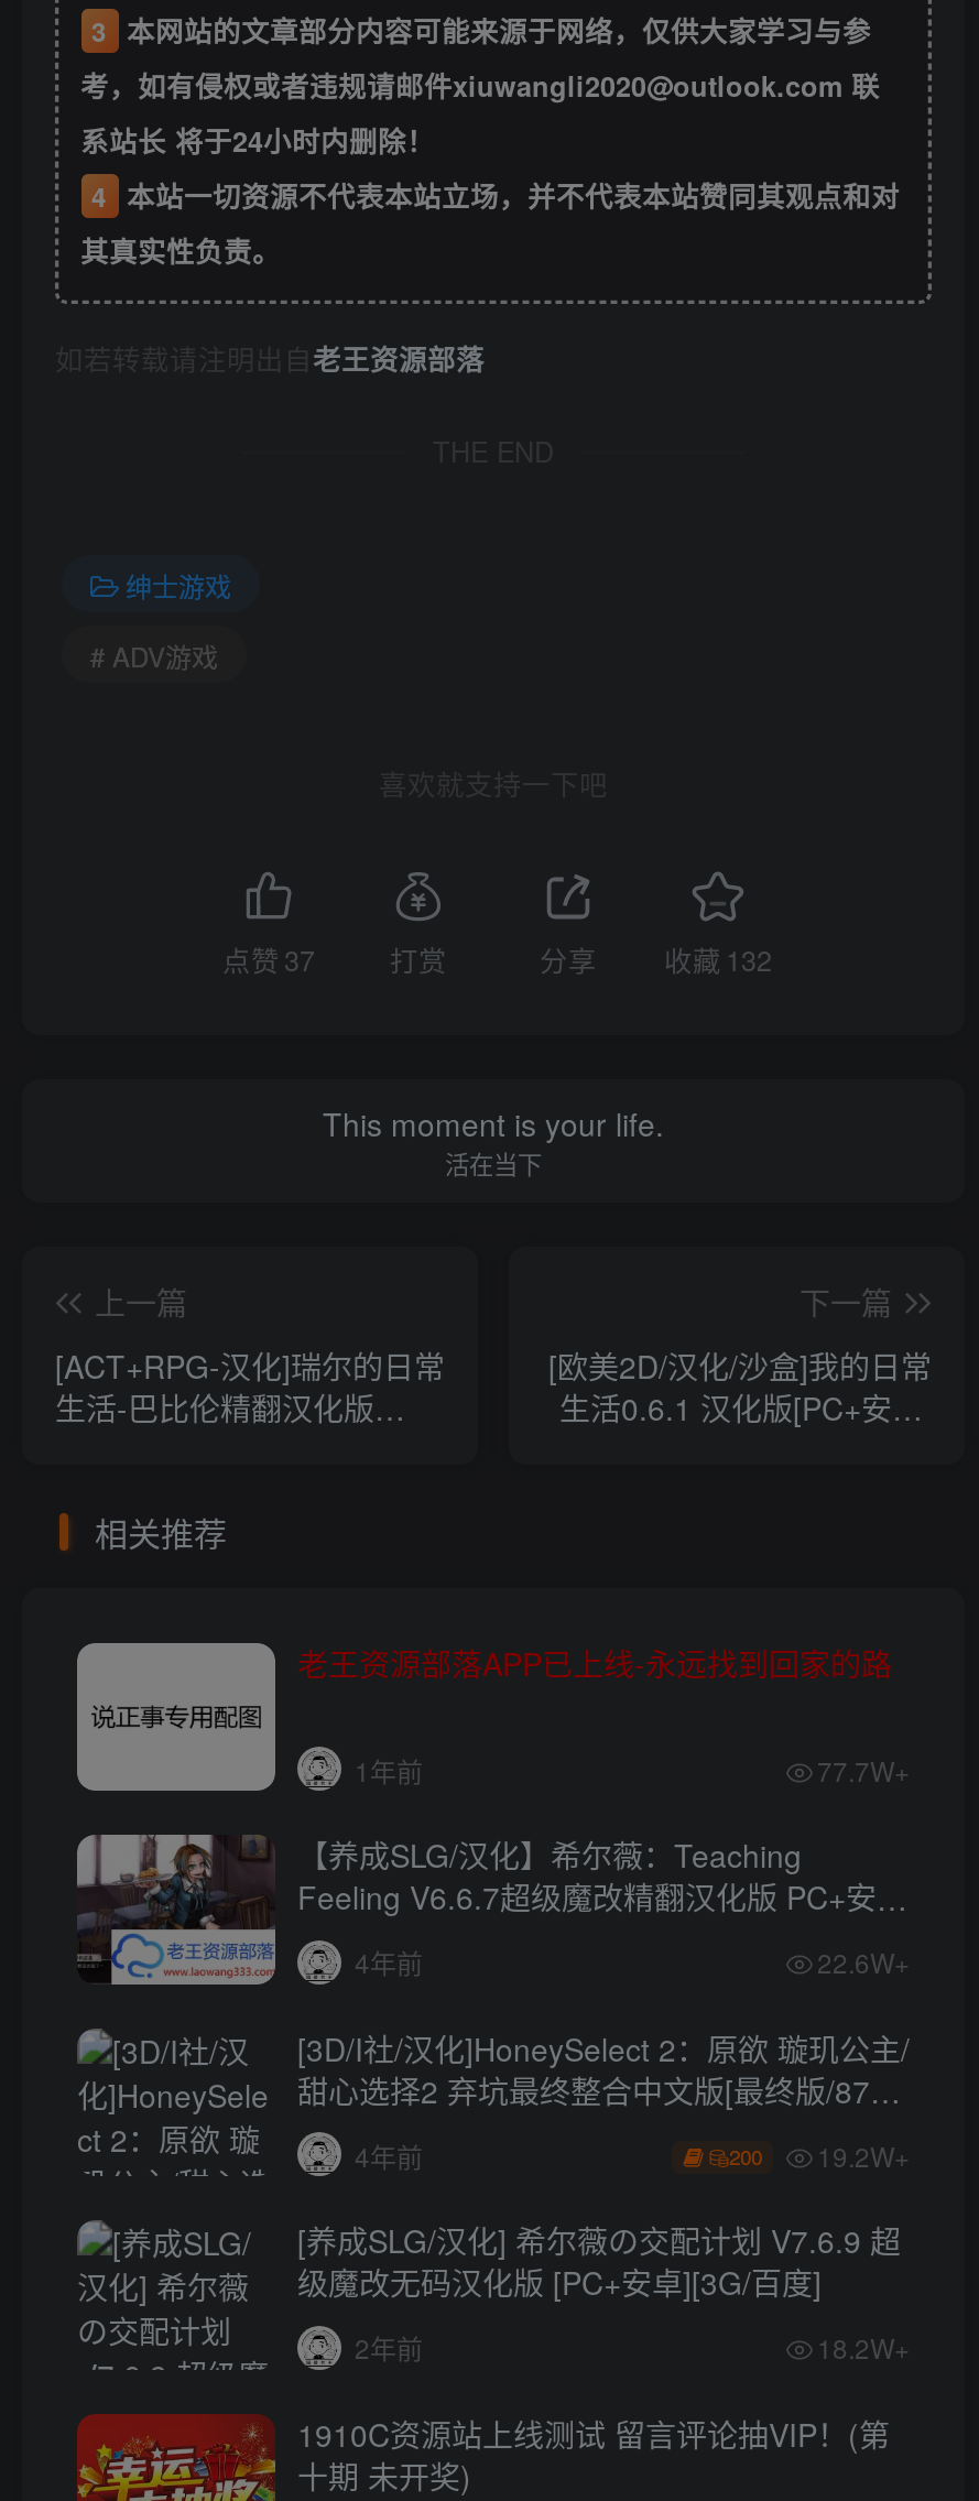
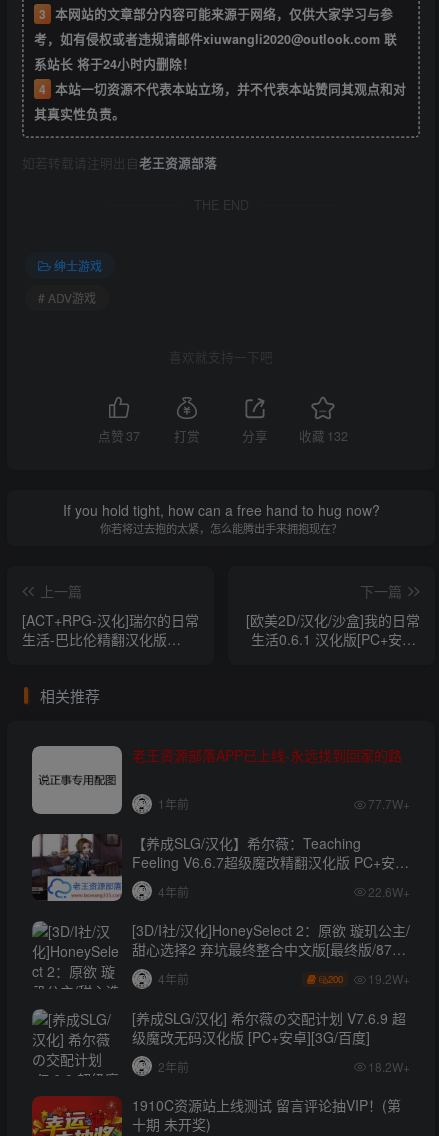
- This moment is your life.
- 活在当下
+ If you hold tight, how can a free hand to hug now?
+ 你若将过去抱的太紧，怎么能腾出手来拥抱现在？
